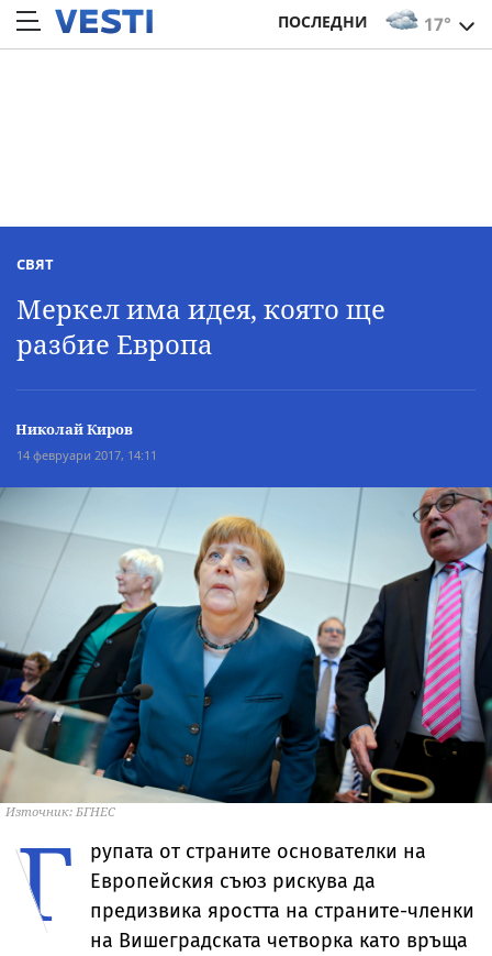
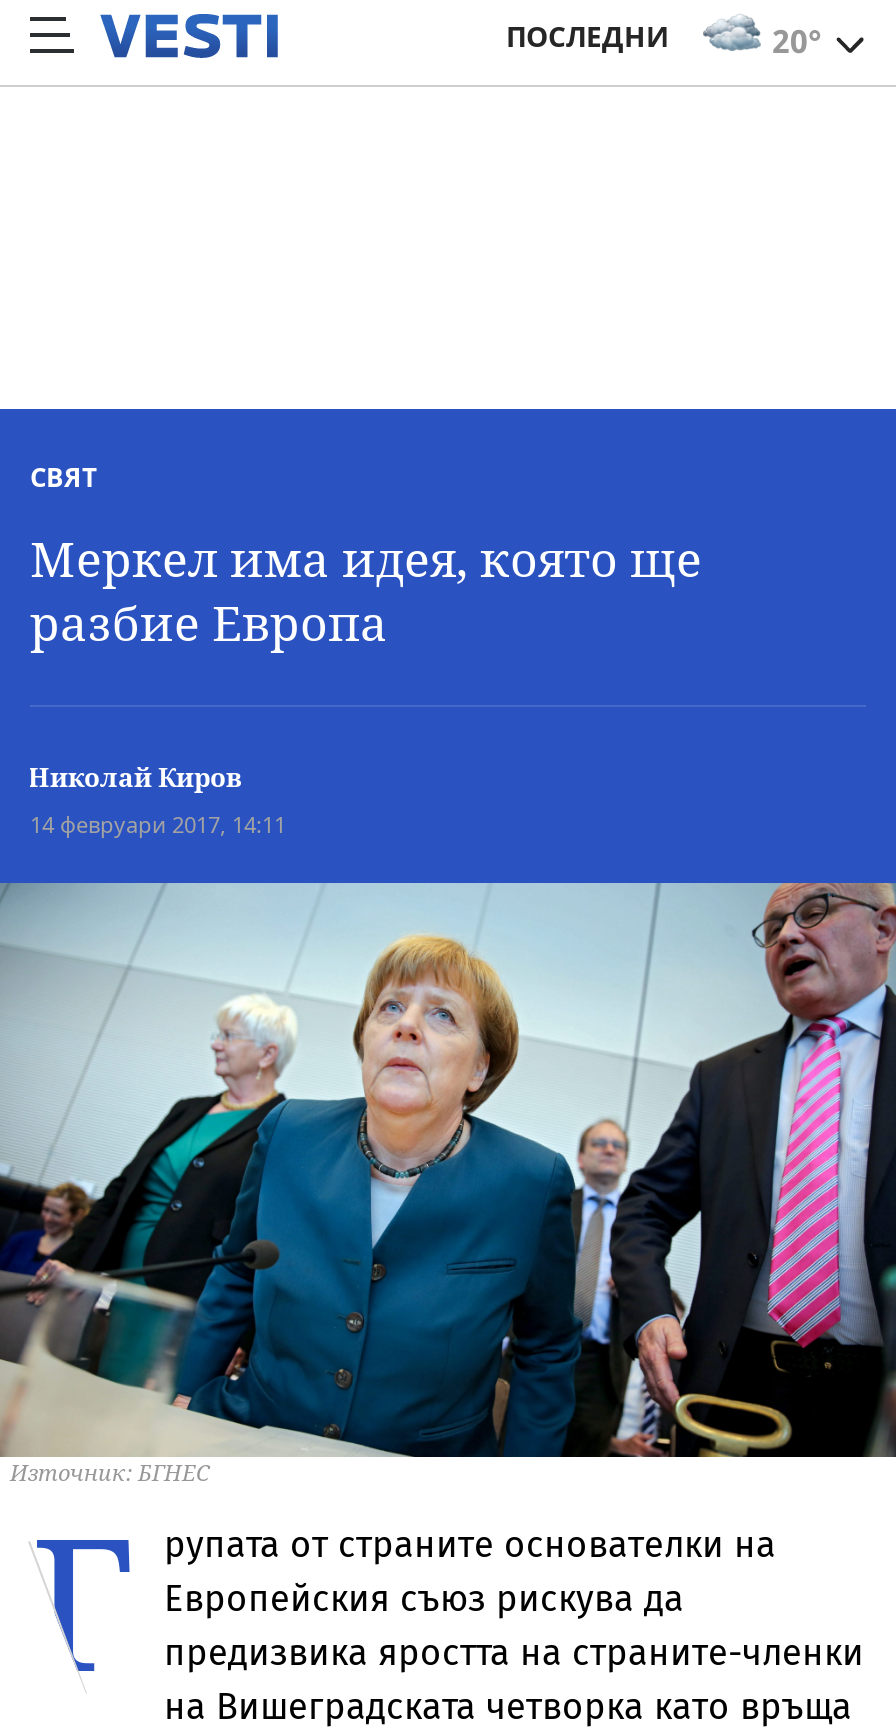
- 17°
+ 20°
